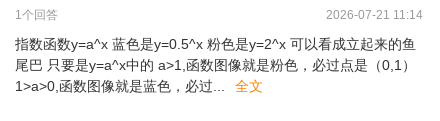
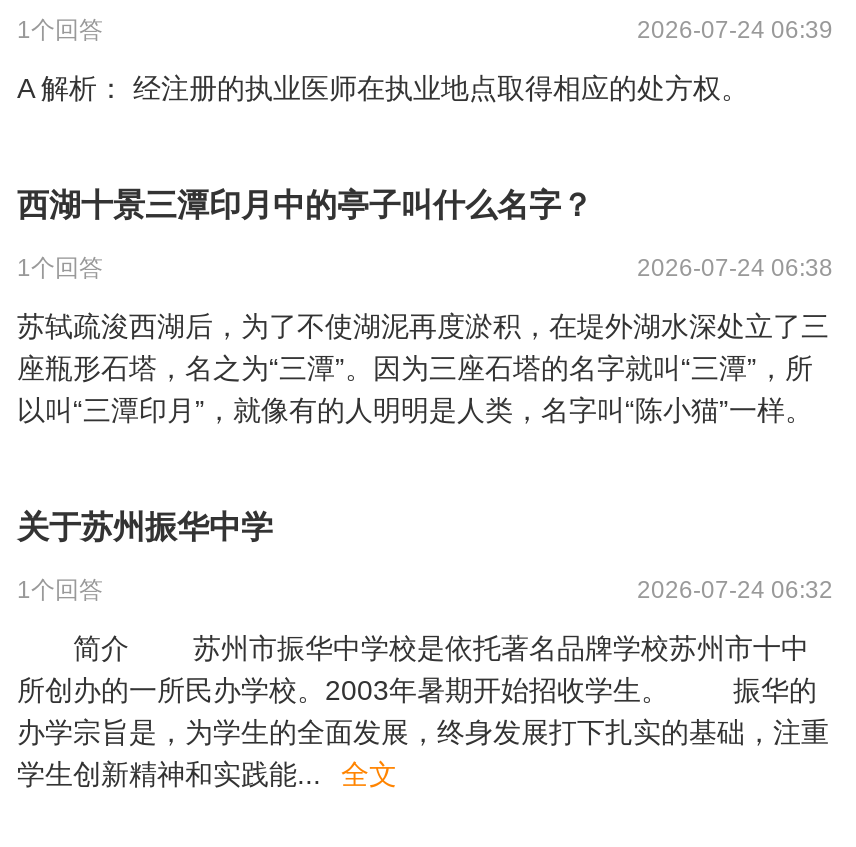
- 2026-07-21 11:14
- 指数函数y=a^x 蓝色是y=0.5^x 粉色是y=2^x 可以看成立起来的鱼
- 尾巴 只要是y=a^x中的 a>1,函数图像就是粉色，必过点是（0,1）
- 1>a>0,函数图像就是蓝色，必过...
+ 2026-07-24 06:39
+ A 解析： 经注册的执业医师在执业地点取得相应的处方权。
+ 西湖十景三潭印月中的亭子叫什么名字？
+ 1个回答
+ 2026-07-24 06:38
+ 苏轼疏浚西湖后，为了不使湖泥再度淤积，在堤外湖水深处立了三
+ 座瓶形石塔，名之为“三潭”。因为三座石塔的名字就叫“三潭”，所
+ 以叫“三潭印月”，就像有的人明明是人类，名字叫“陈小猫”一样。
+ 关于苏州振华中学
+ 1个回答
+ 2026-07-24 06:32
+ 简介 苏州市振华中学校是依托著名品牌学校苏州市十中
+ 所创办的一所民办学校。2003年暑期开始招收学生。 振华的
+ 办学宗旨是，为学生的全面发展，终身发展打下扎实的基础，注重
+ 学生创新精神和实践能...
